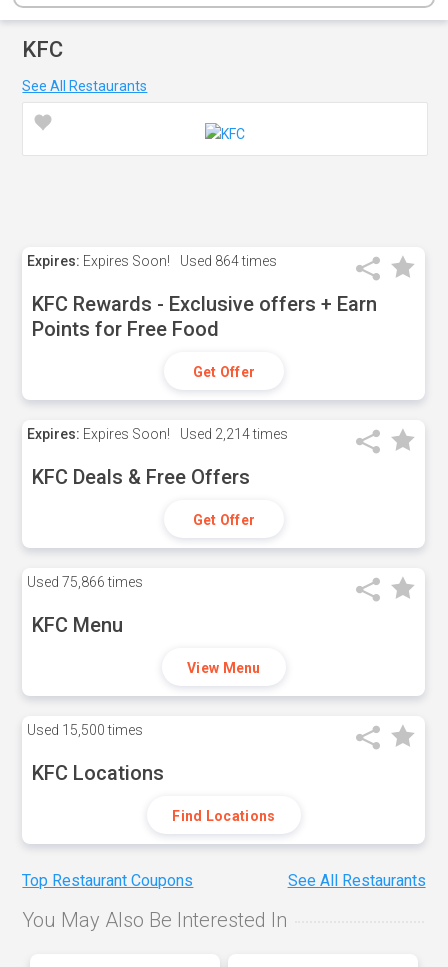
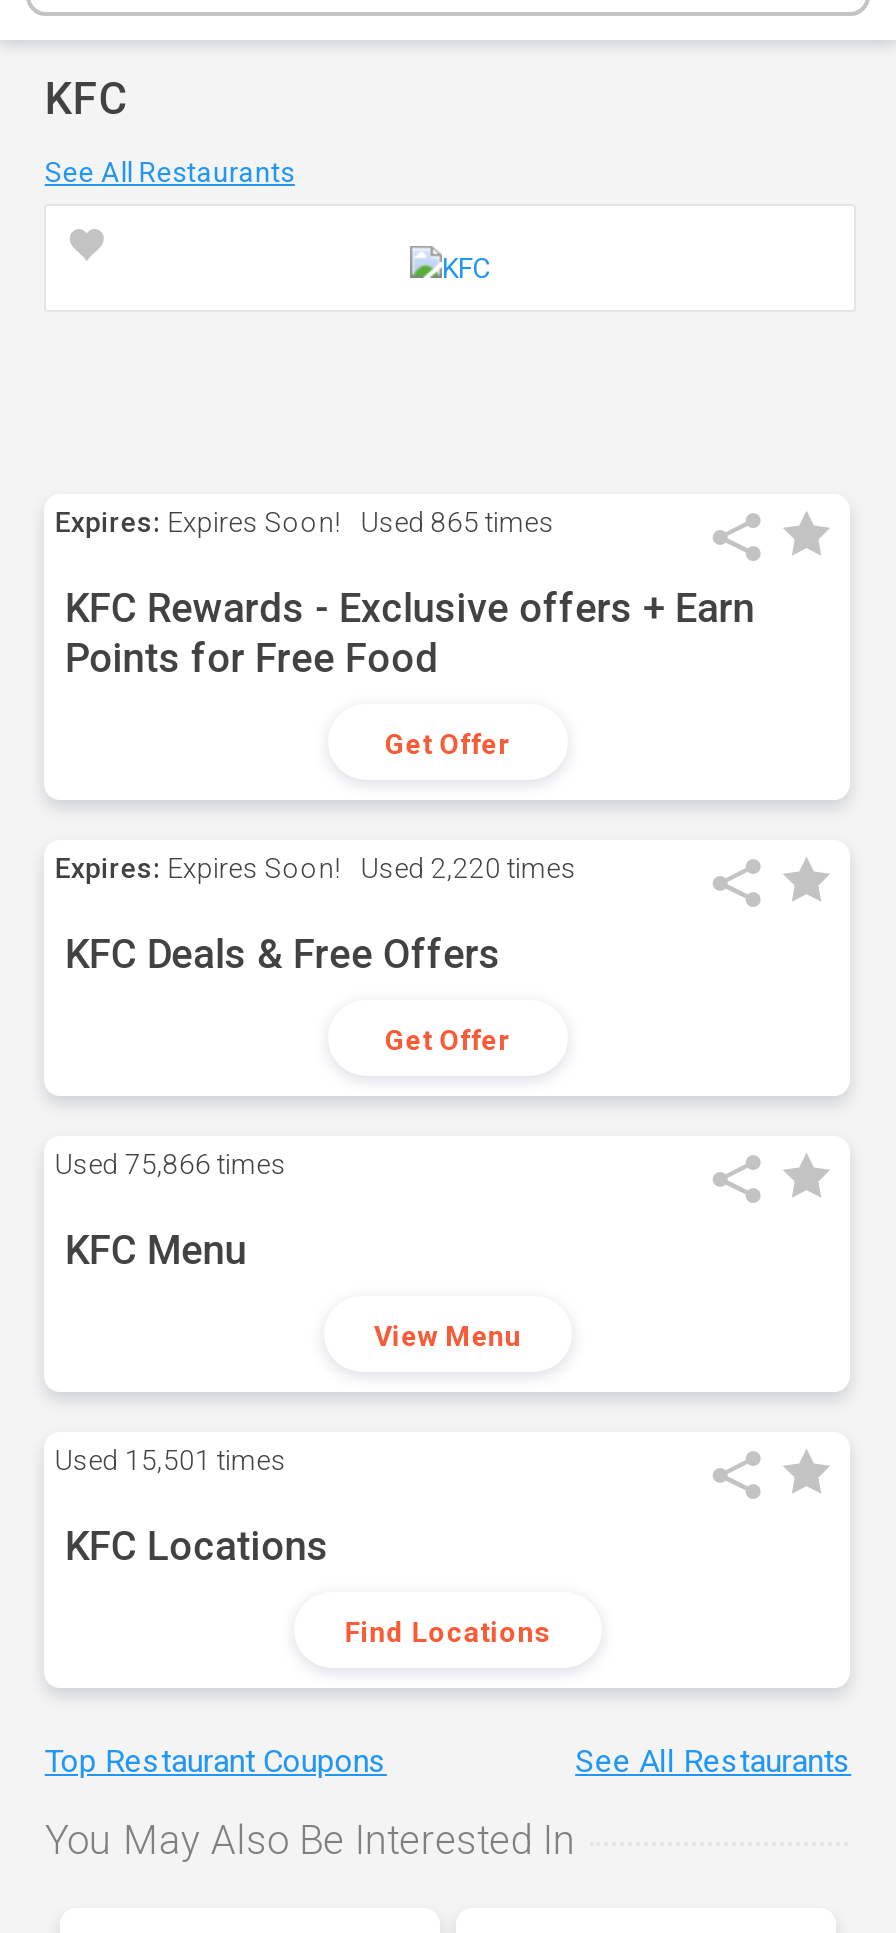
- Expires: Expires Soon! Used 864 times
+ Expires: Expires Soon! Used 865 times

- Expires: Expires Soon! Used 2,214 times
+ Expires: Expires Soon! Used 2,220 times

- Used 15,500 times
+ Used 15,501 times
